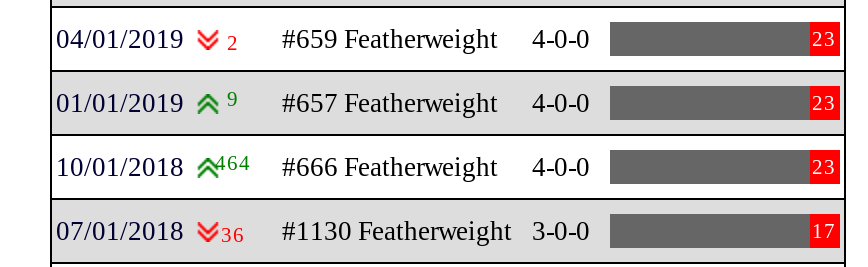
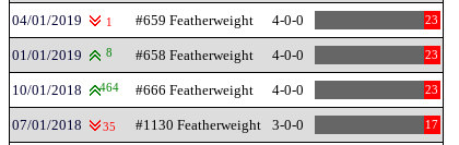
- 04/01/2019 2 #659 Featherweight 4-0-0
+ 04/01/2019 1 #659 Featherweight 4-0-0

- 9
+ 8

- #657 Featherweight
+ #658 Featherweight

- 07/01/2018 36 #1130 Featherweight 3-0-0
+ 07/01/2018 35 #1130 Featherweight 3-0-0
